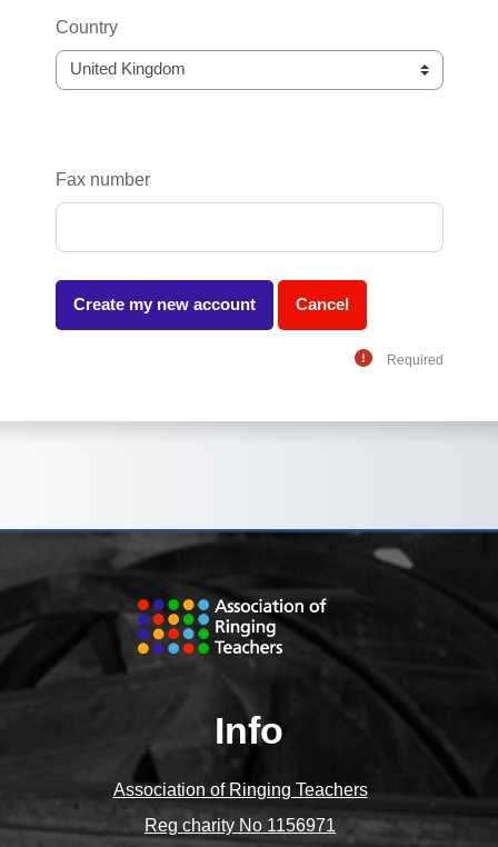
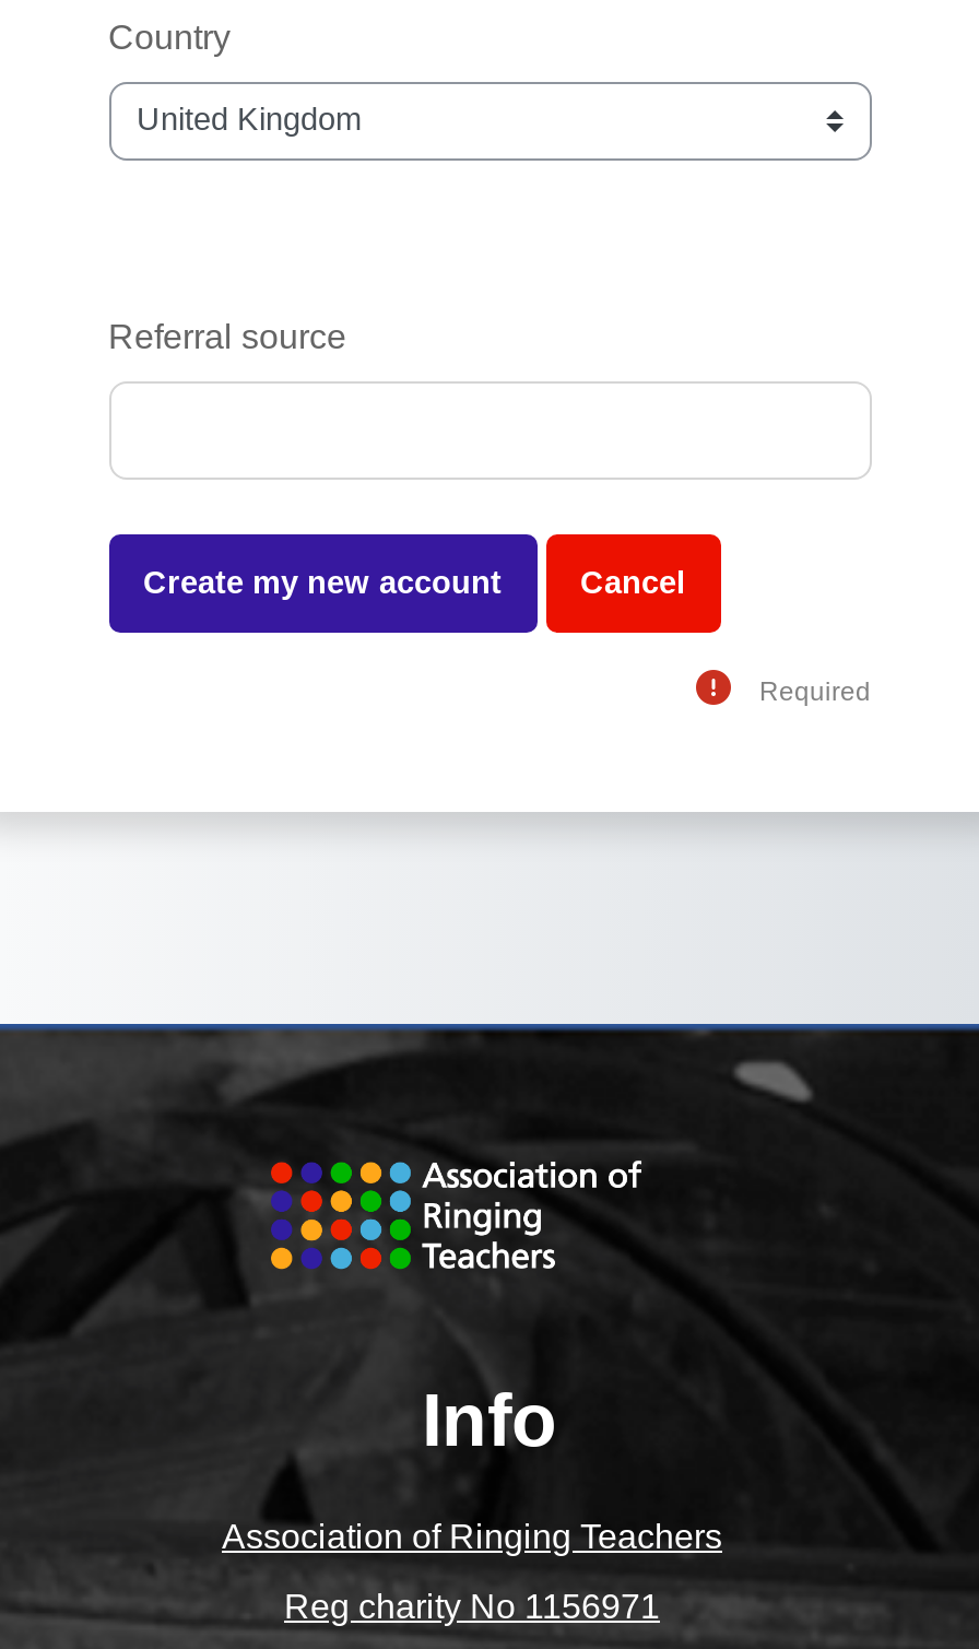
- Fax number
+ Referral source
